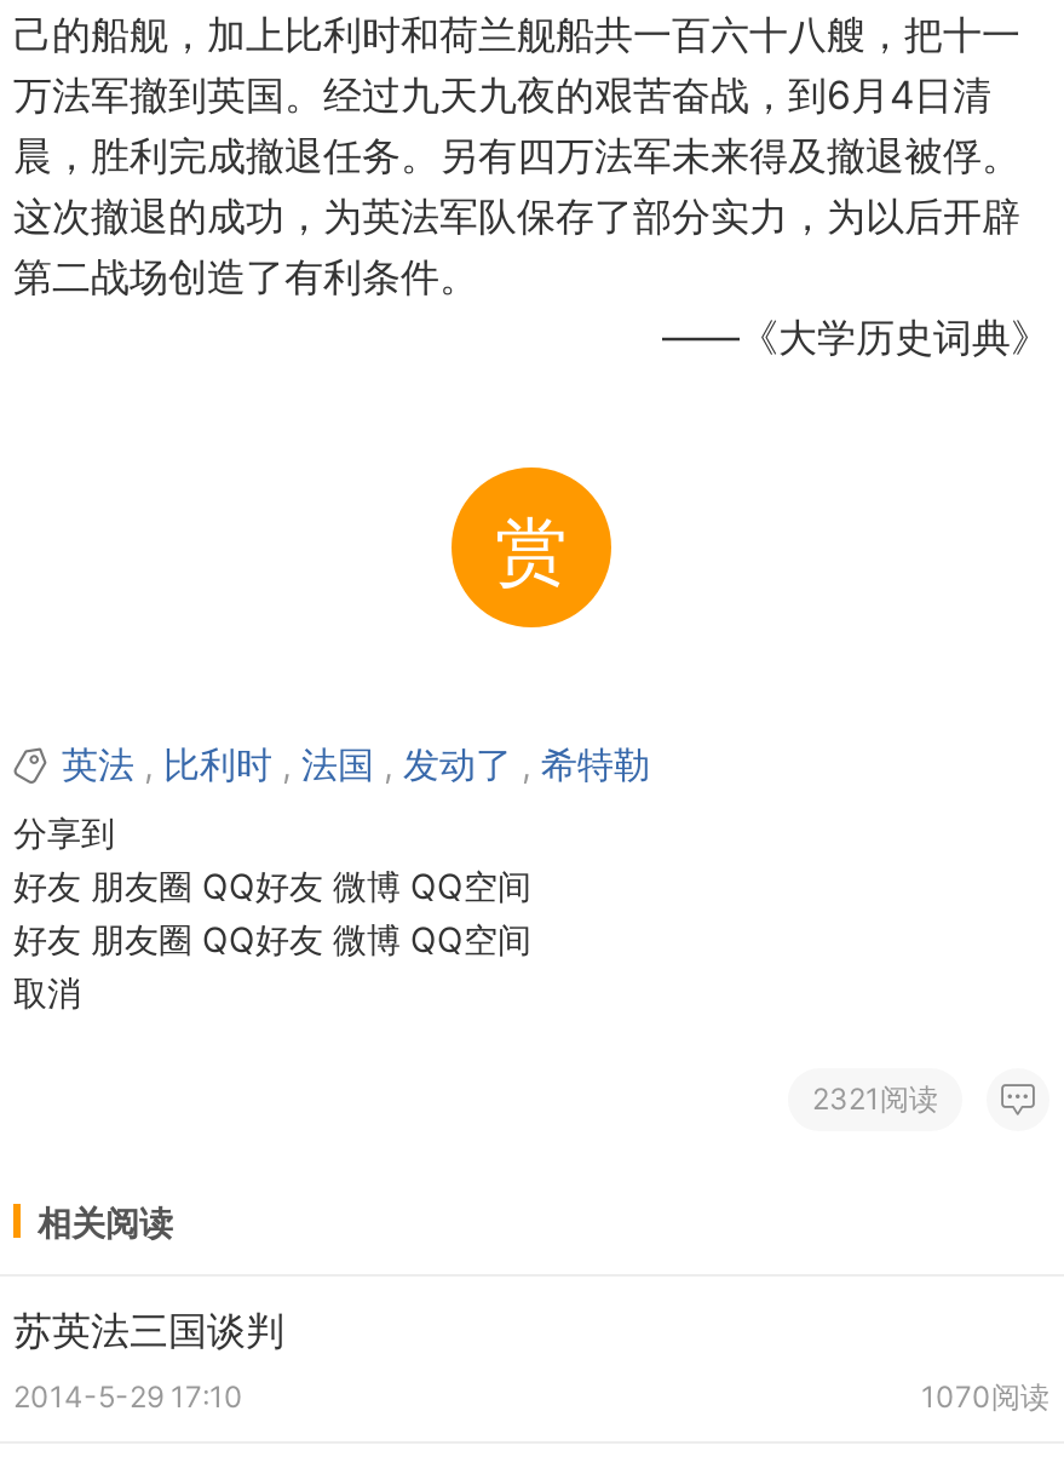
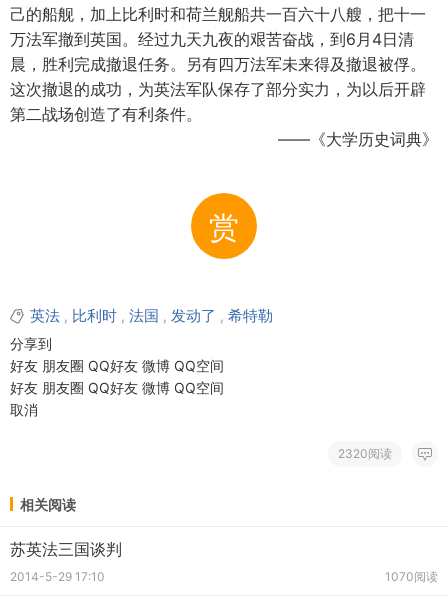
- 2321阅读
+ 2320阅读
